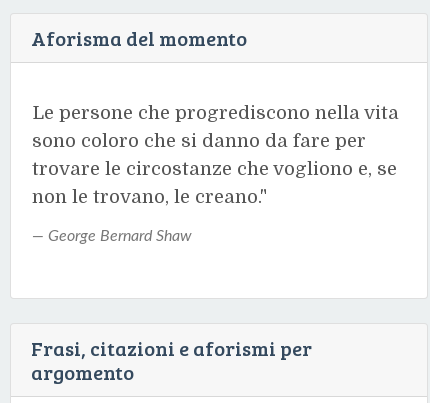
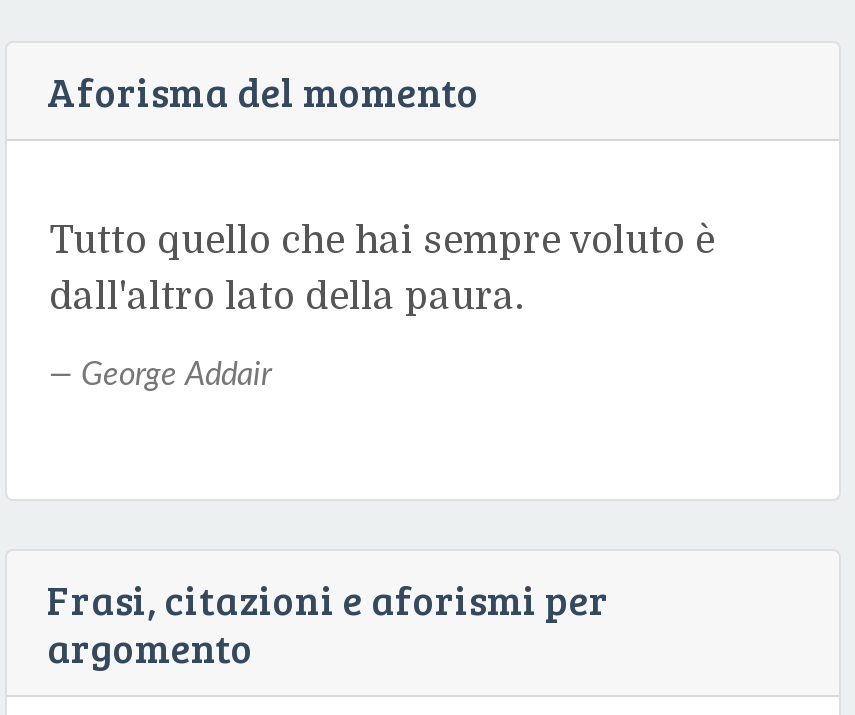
- Le persone che progrediscono nella vita
- sono coloro che si danno da fare per
- trovare le circostanze che vogliono e, se
- non le trovano, le creano."
+ Tutto quello che hai sempre voluto è
+ dall'altro lato della paura.

- George Bernard Shaw
+ George Addair
